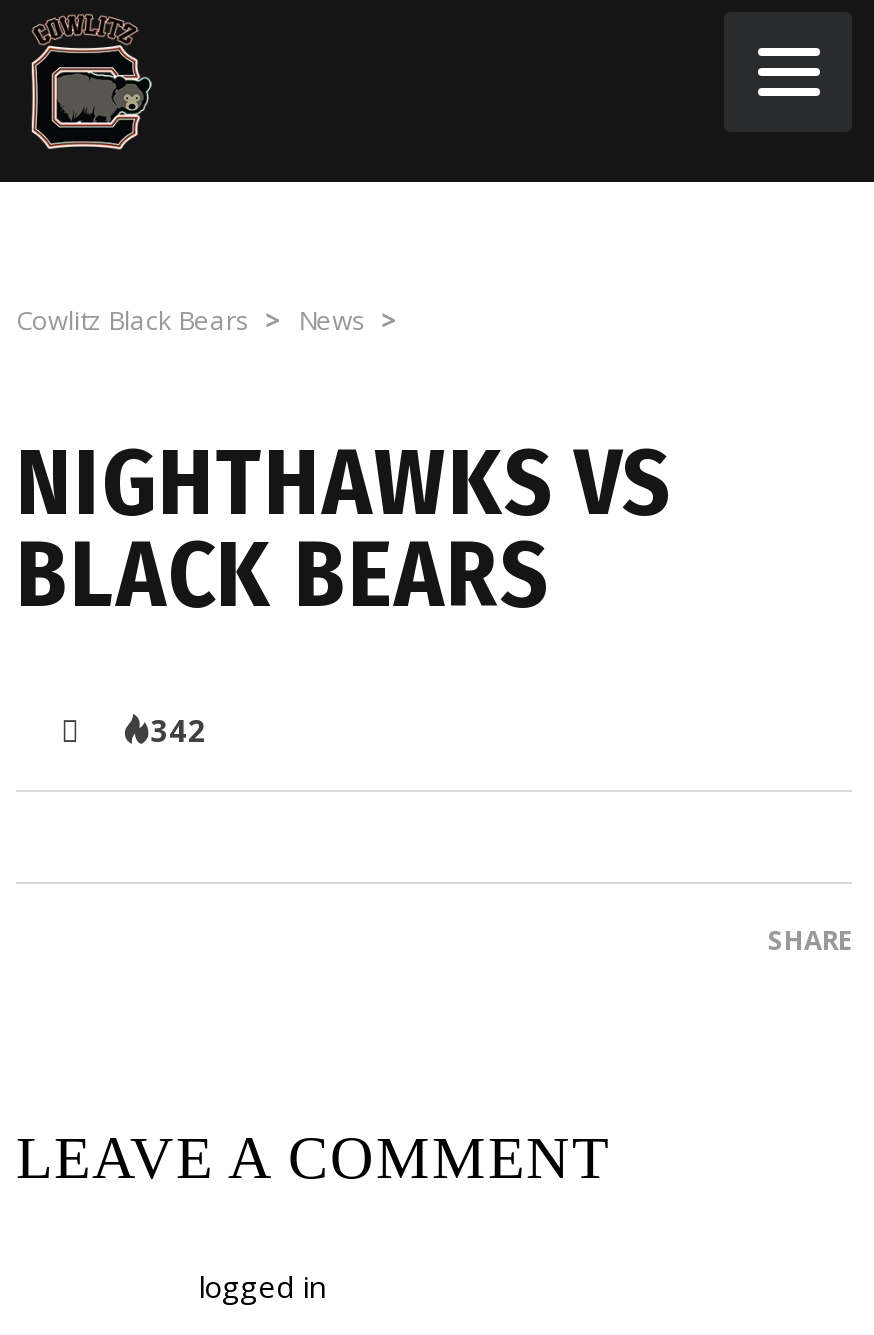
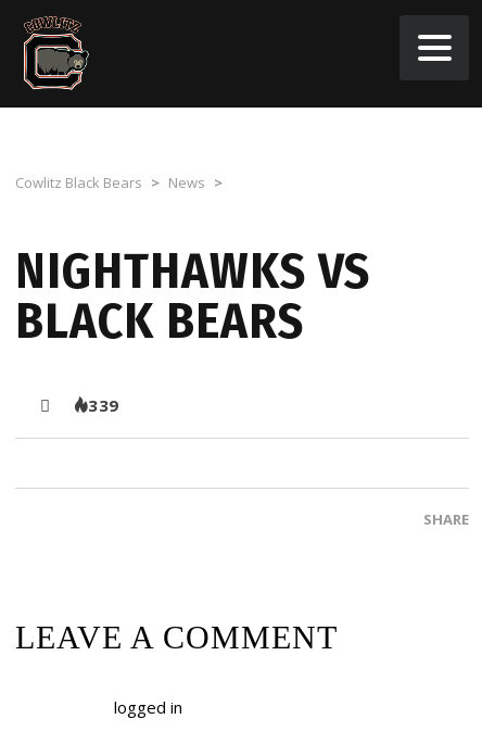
- 342
+ 339
